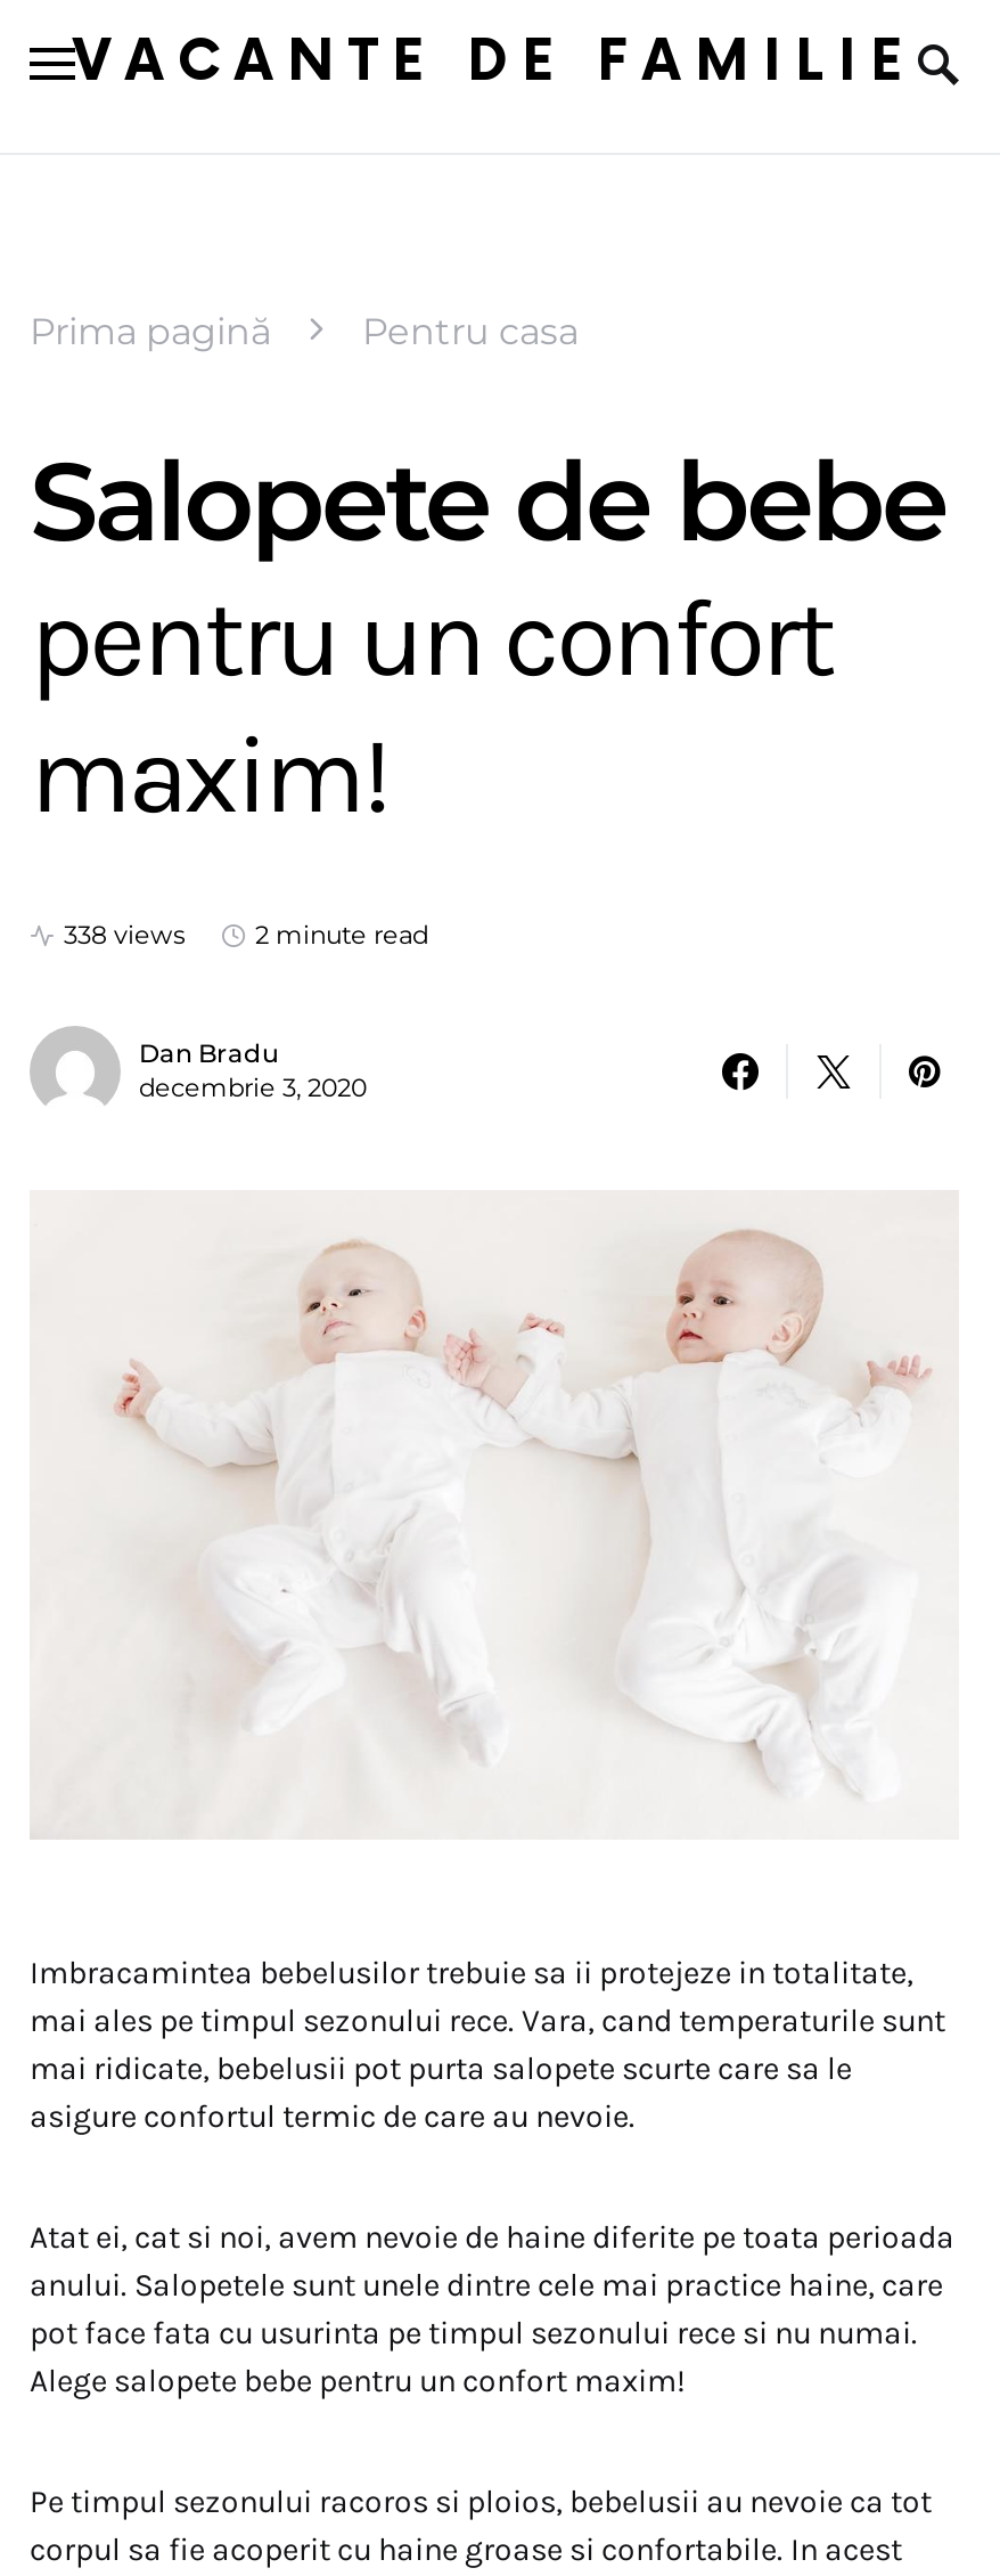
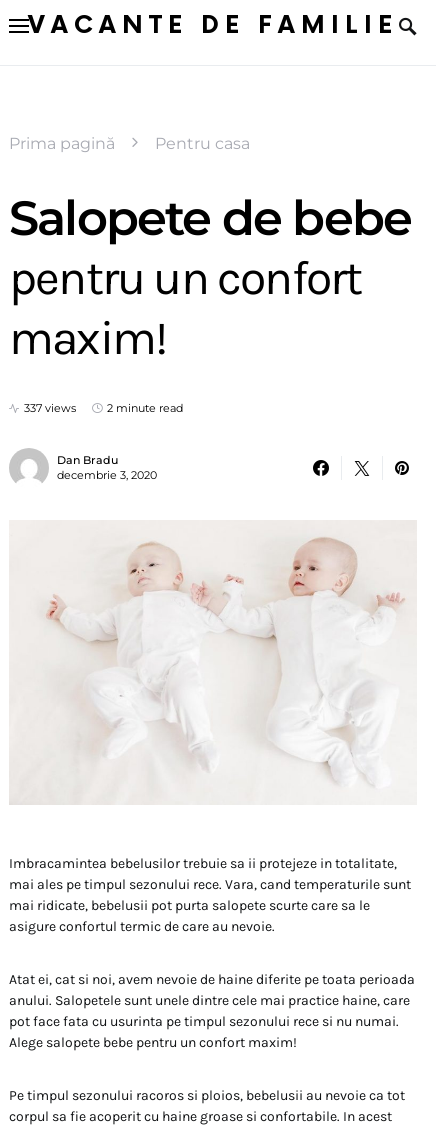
- 338 views
+ 337 views
